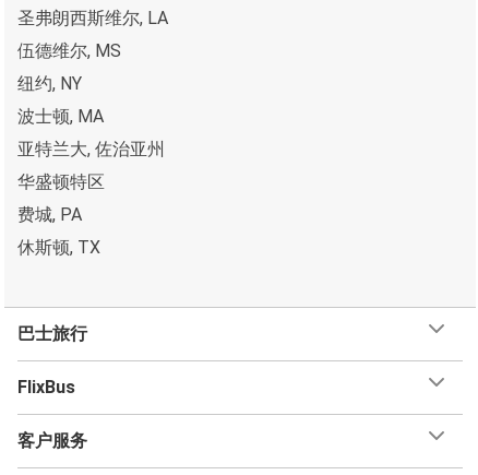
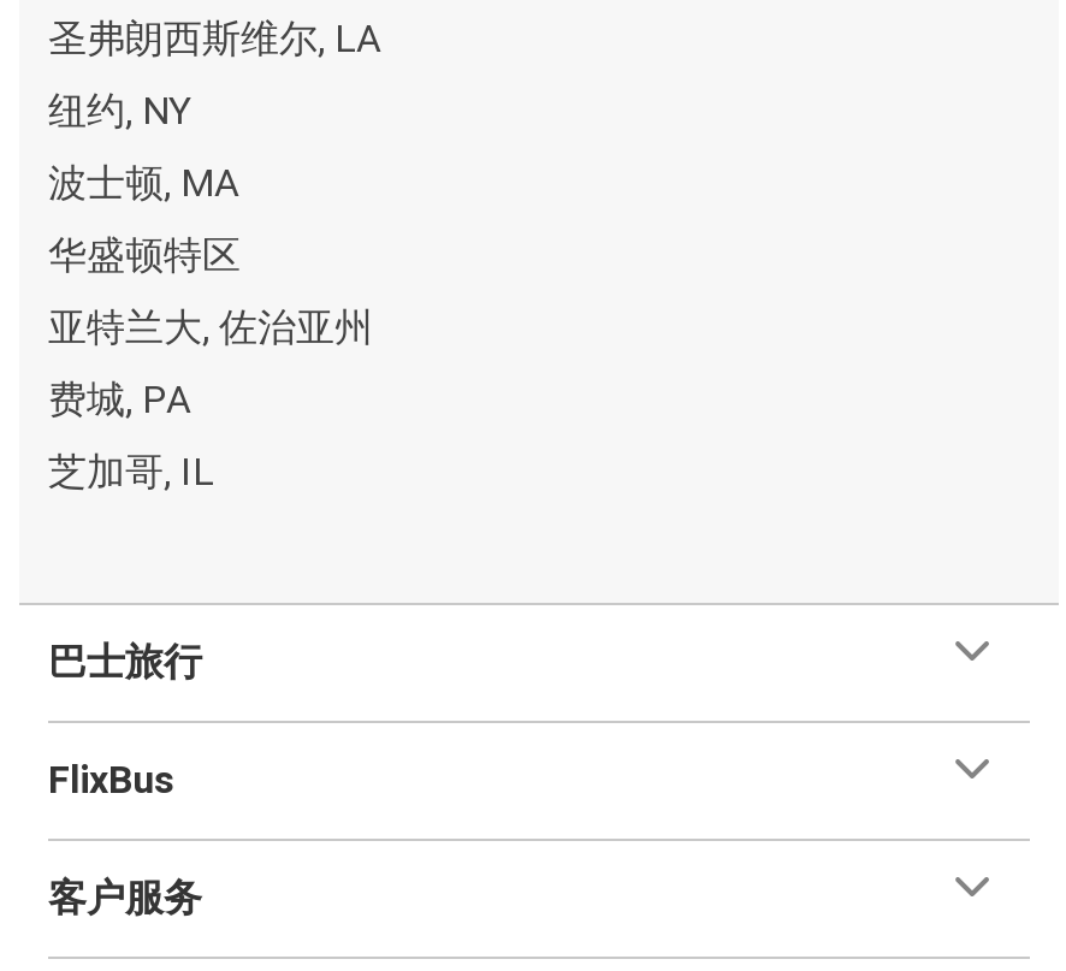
- 伍德维尔, MS

moved up: 华盛顿特区

- 休斯顿, TX
+ 芝加哥, IL
